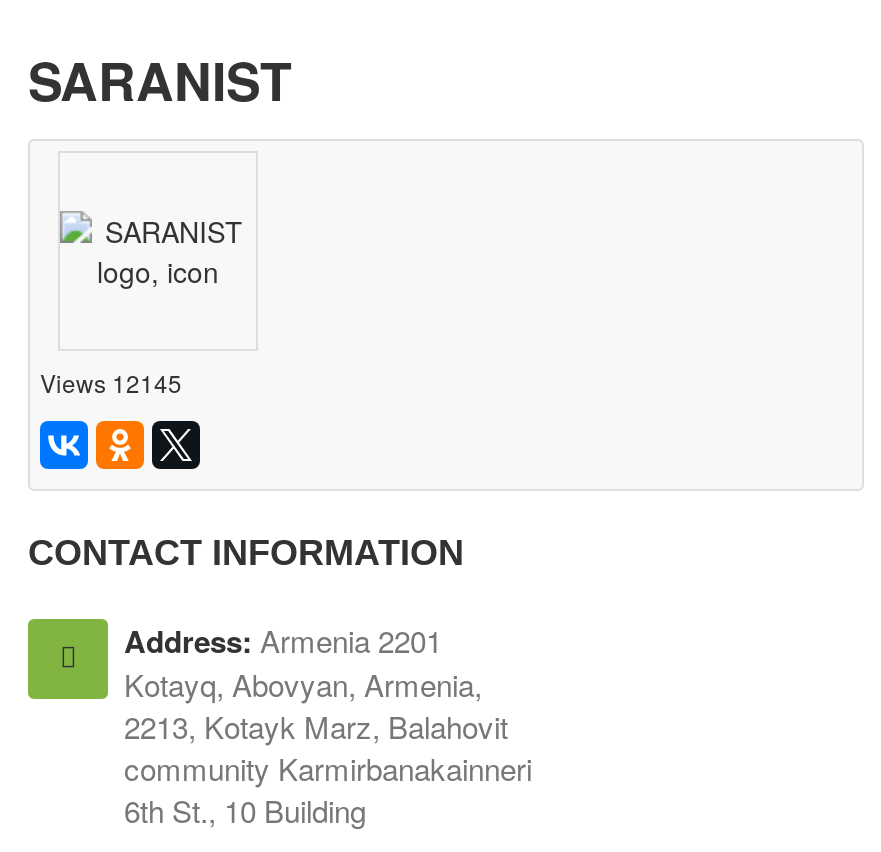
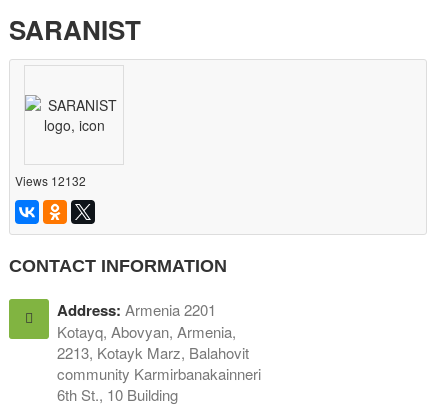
- Views 12145
+ Views 12132
